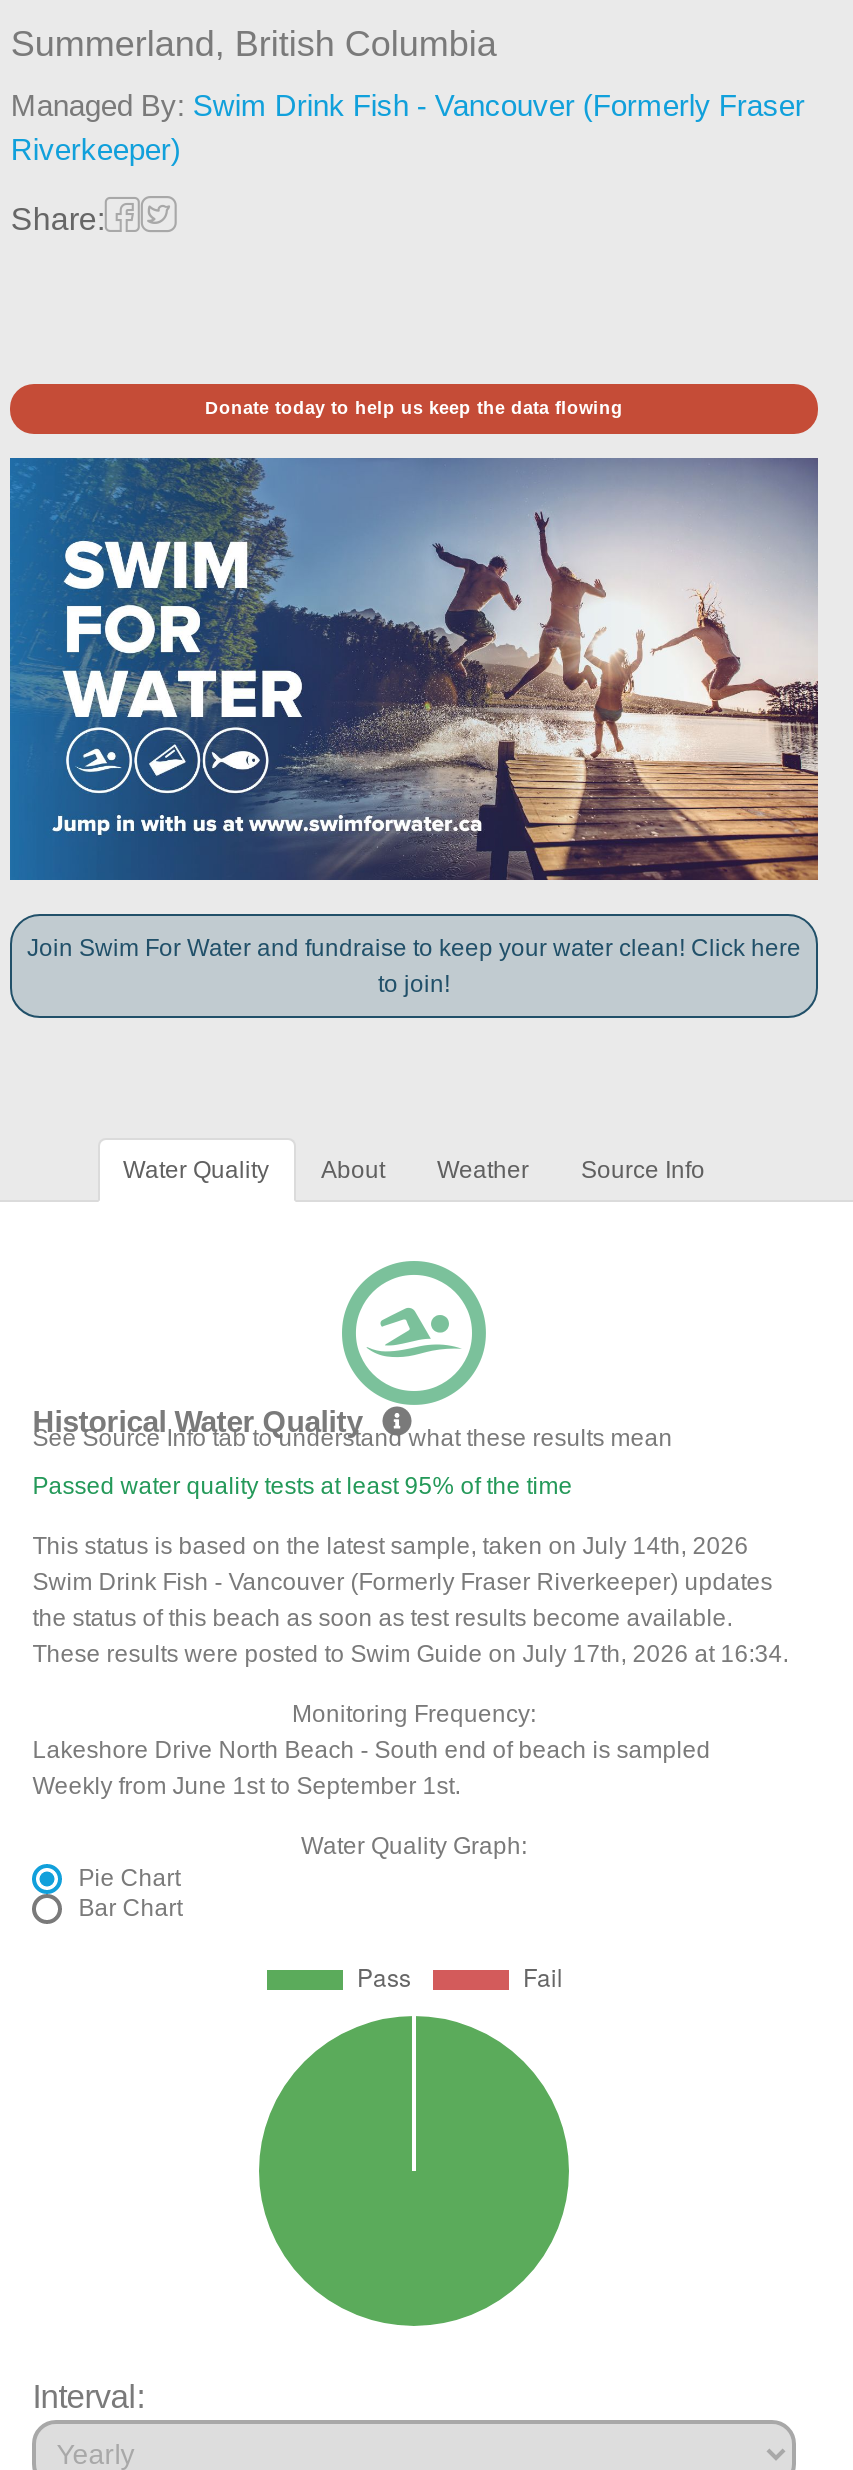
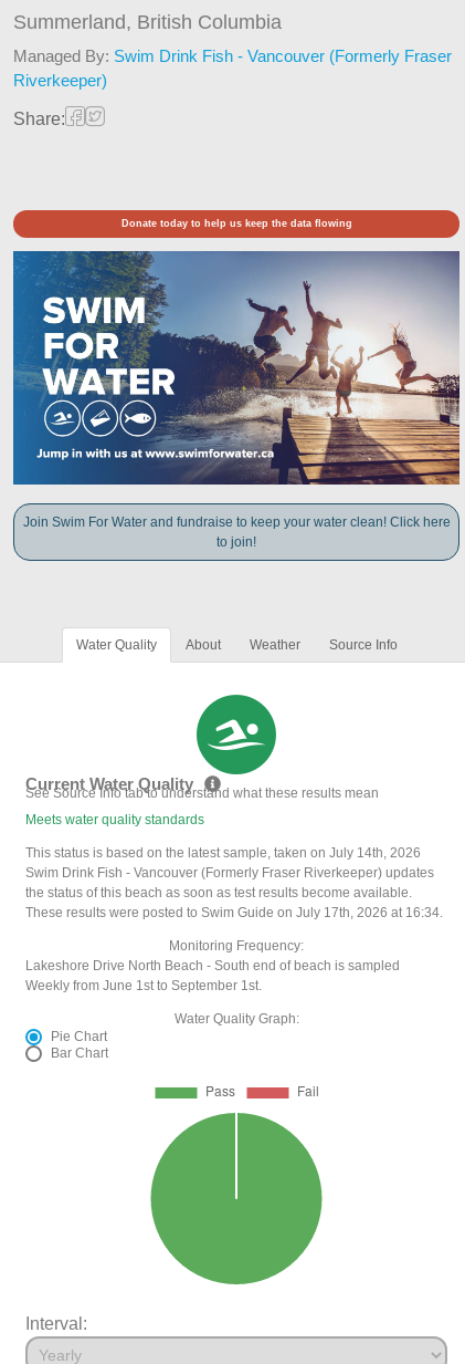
- [image]
- Historical Water Quality
+ [image]
+ Current Water Quality

- Passed water quality tests at least 95% of the time
+ Meets water quality standards
